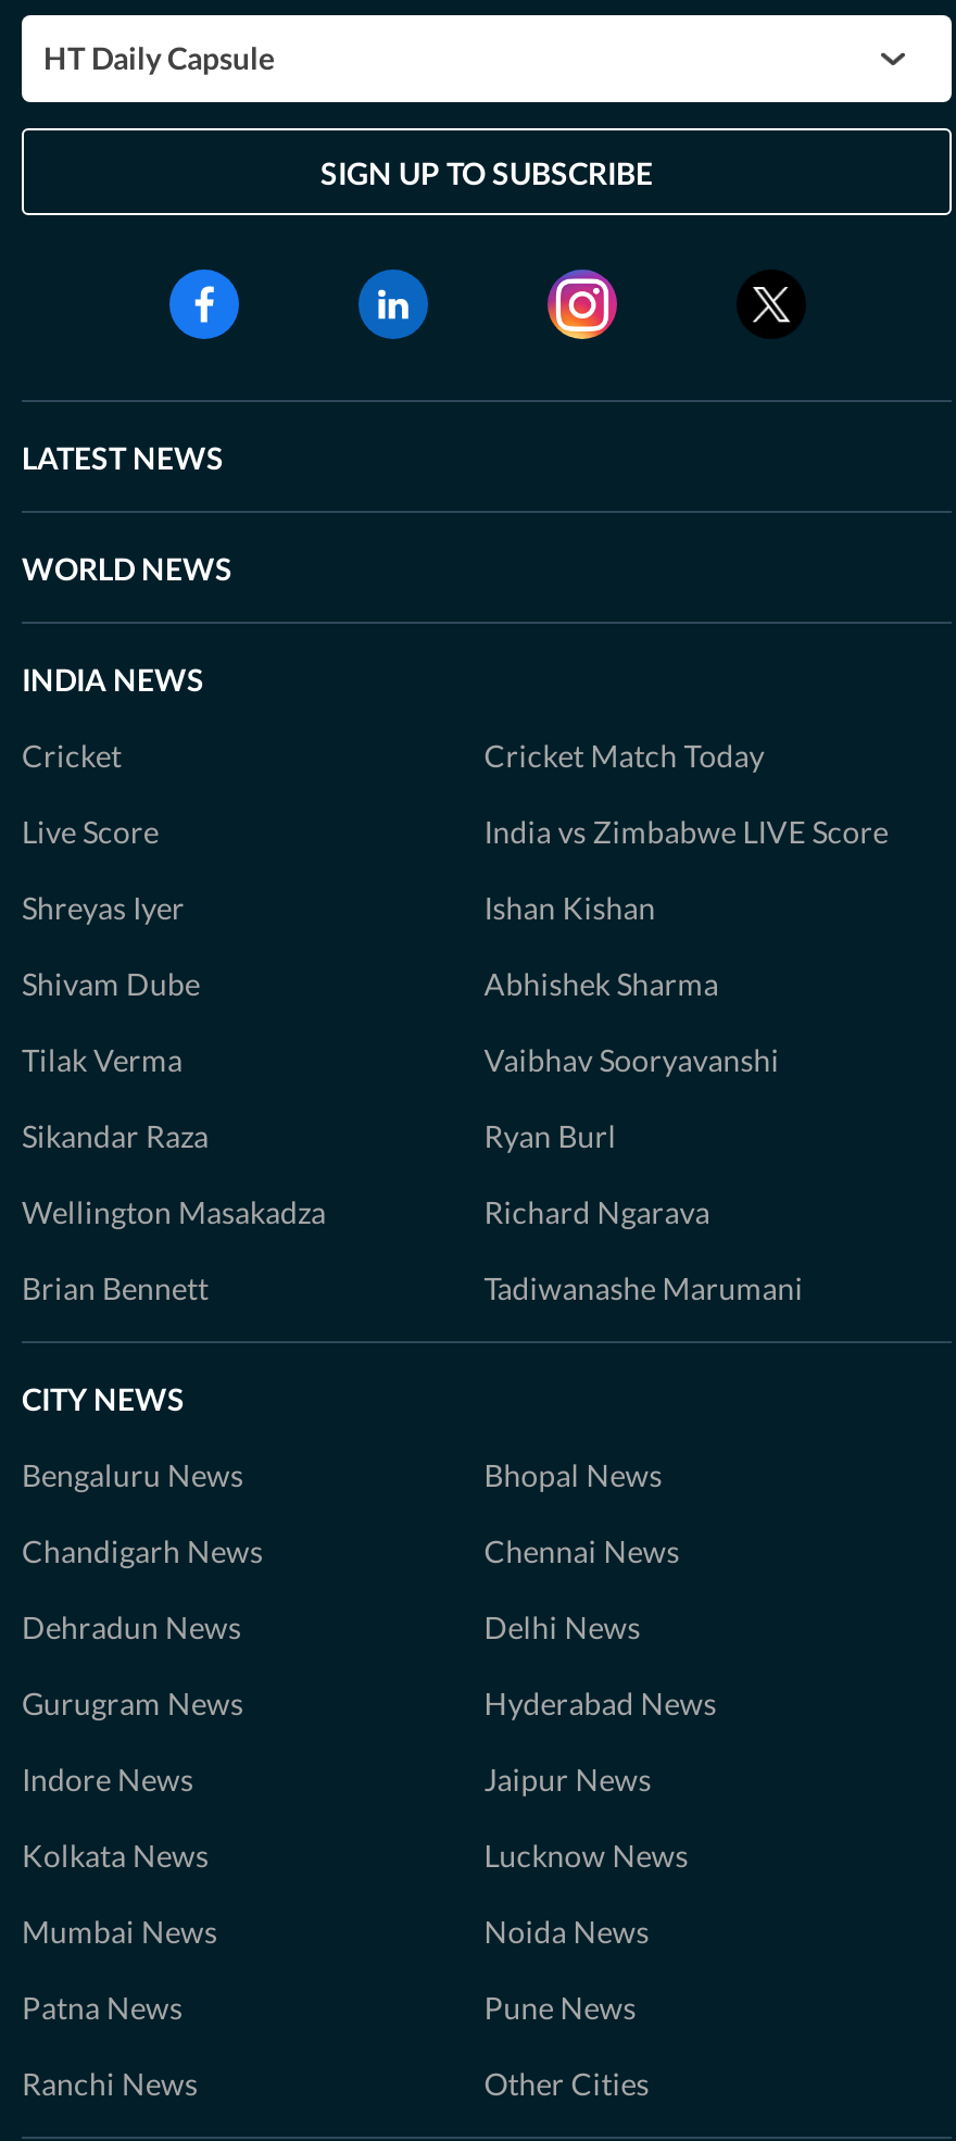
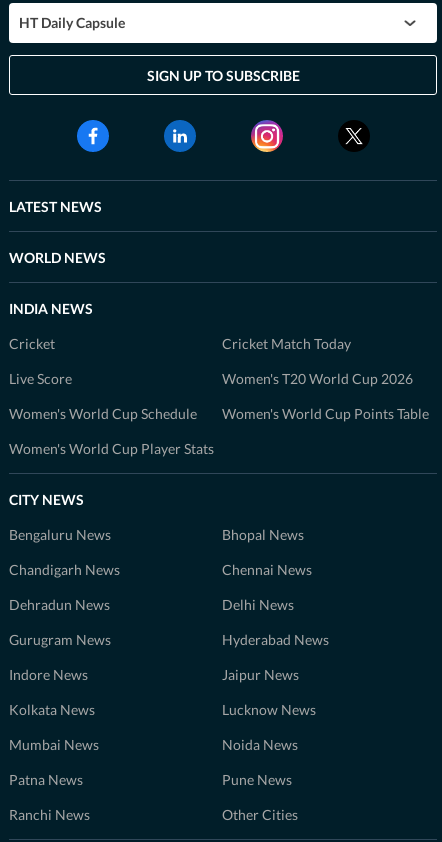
- India vs Zimbabwe LIVE Score
- Shreyas Iyer
- Ishan Kishan
- Shivam Dube
- Abhishek Sharma
- Tilak Verma
- Vaibhav Sooryavanshi
- Sikandar Raza
- Ryan Burl
- Wellington Masakadza
- Richard Ngarava
- Brian Bennett
- Tadiwanashe Marumani
+ Women's T20 World Cup 2026
+ Women's World Cup Schedule
+ Women's World Cup Points Table
+ Women's World Cup Player Stats
